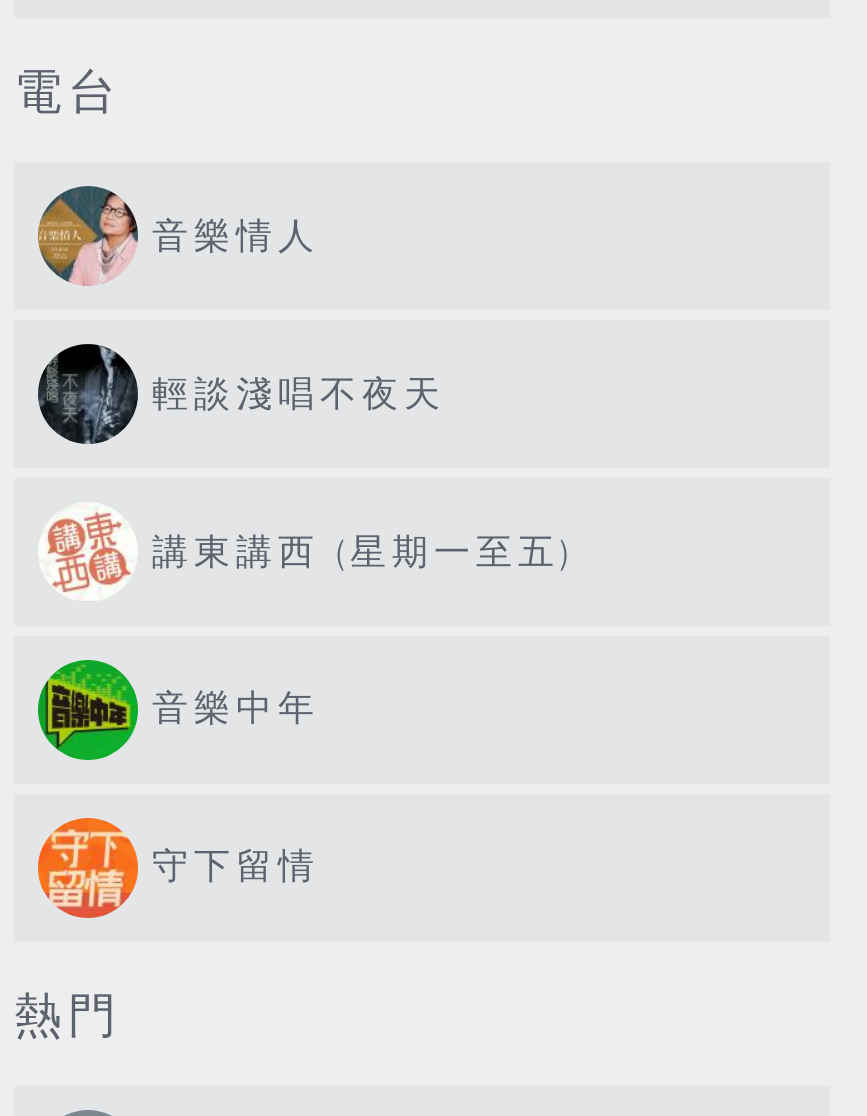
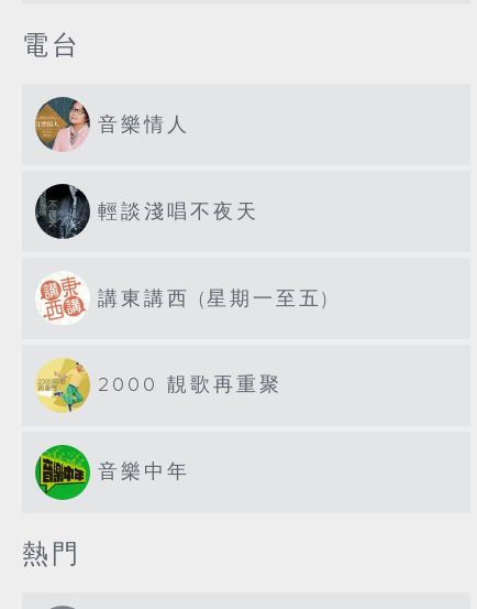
+ [image]
+ 2000 靚歌再重聚

moved down: [image] | 音樂中年

- [image]
- 守下留情
